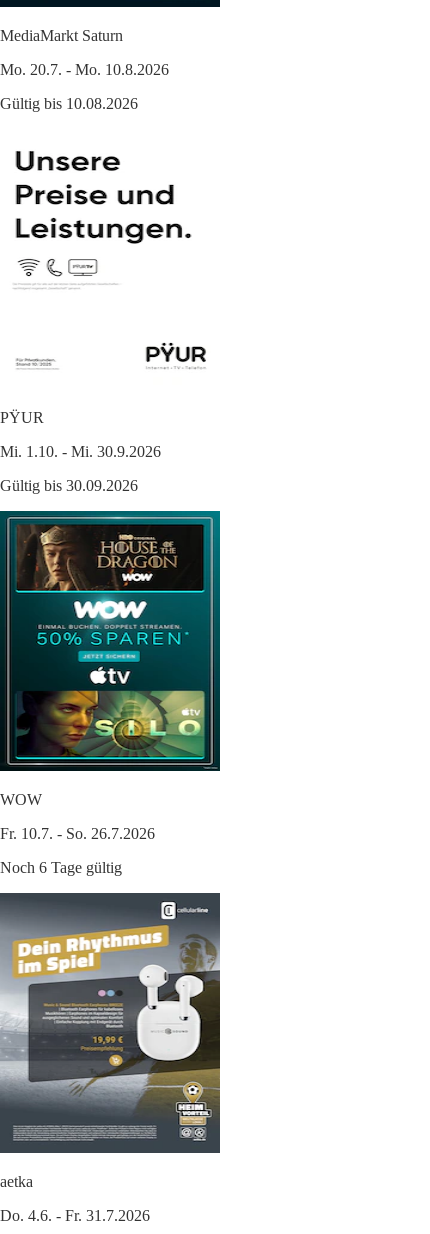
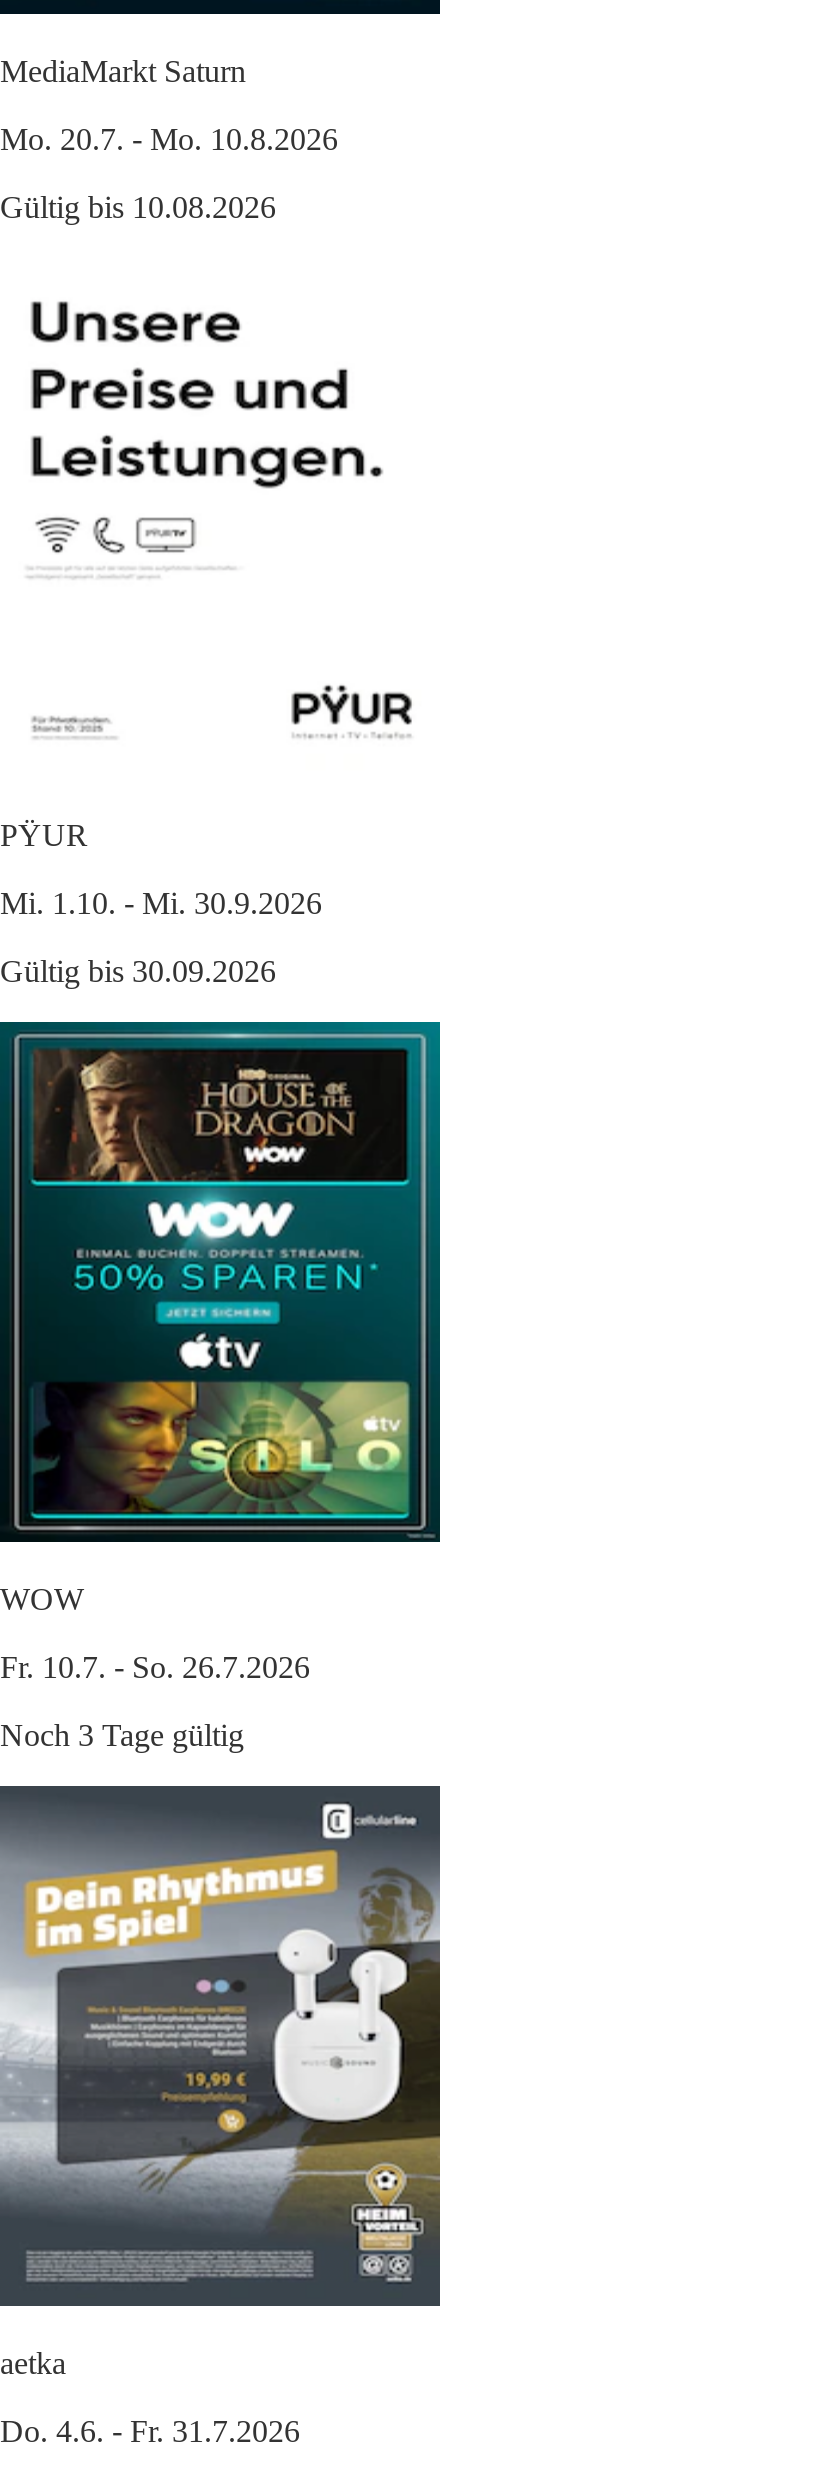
- Noch 6 Tage gültig
+ Noch 3 Tage gültig
